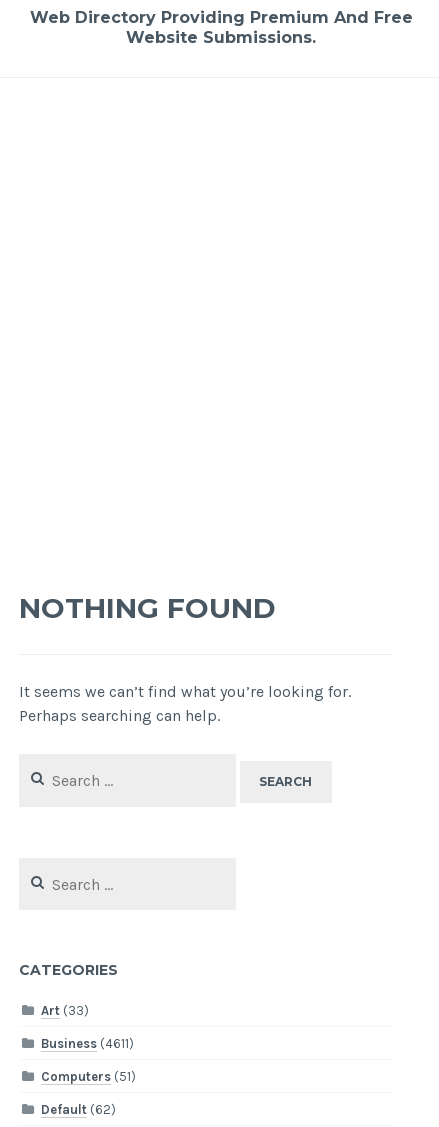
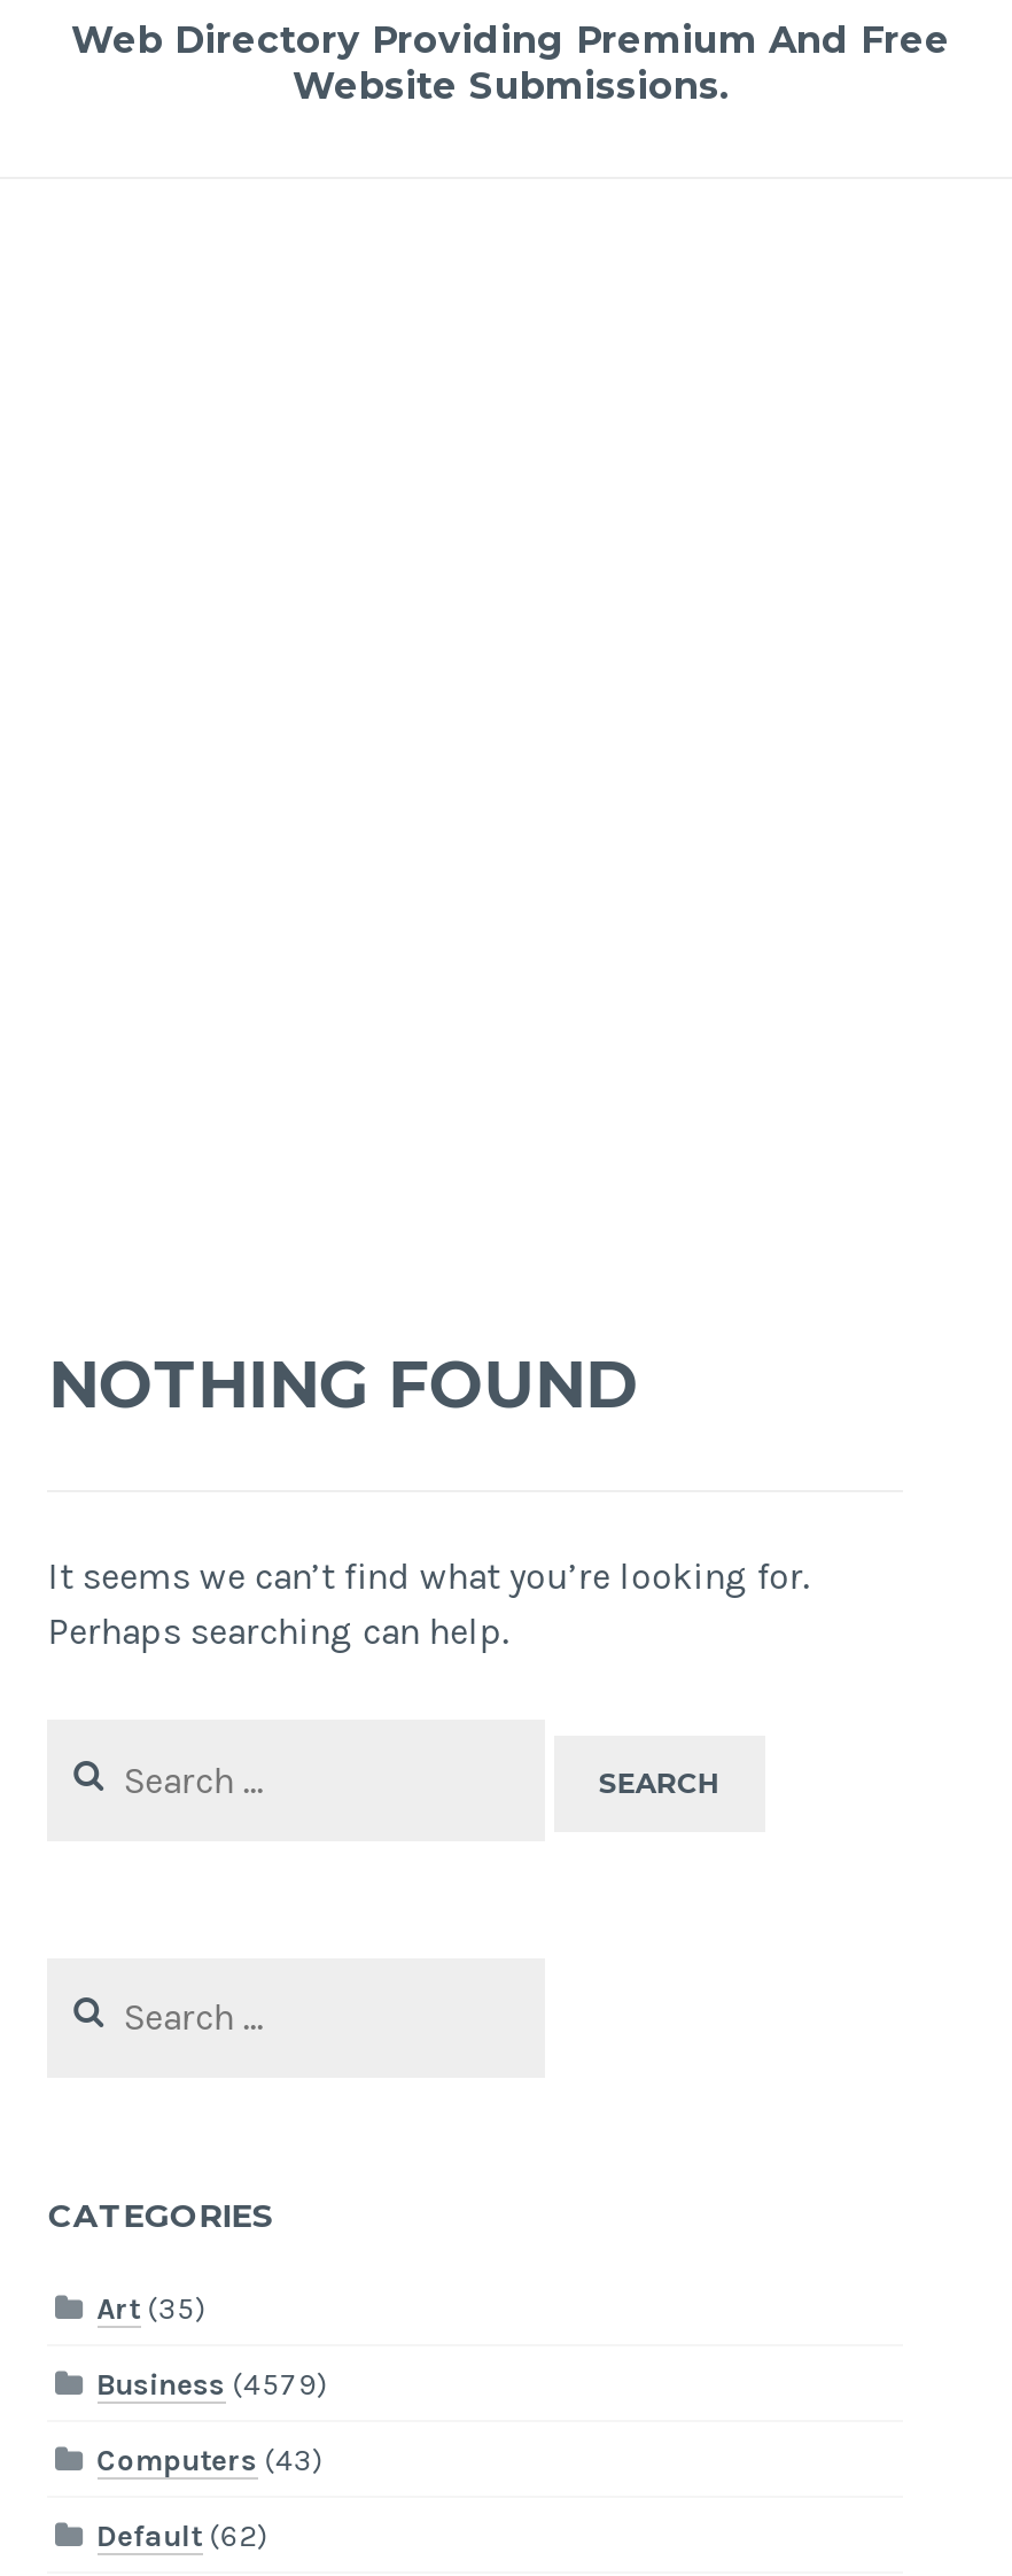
- Art (33)
+ Art (35)

- Business (4611)
+ Business (4579)

- Computers (51)
+ Computers (43)
